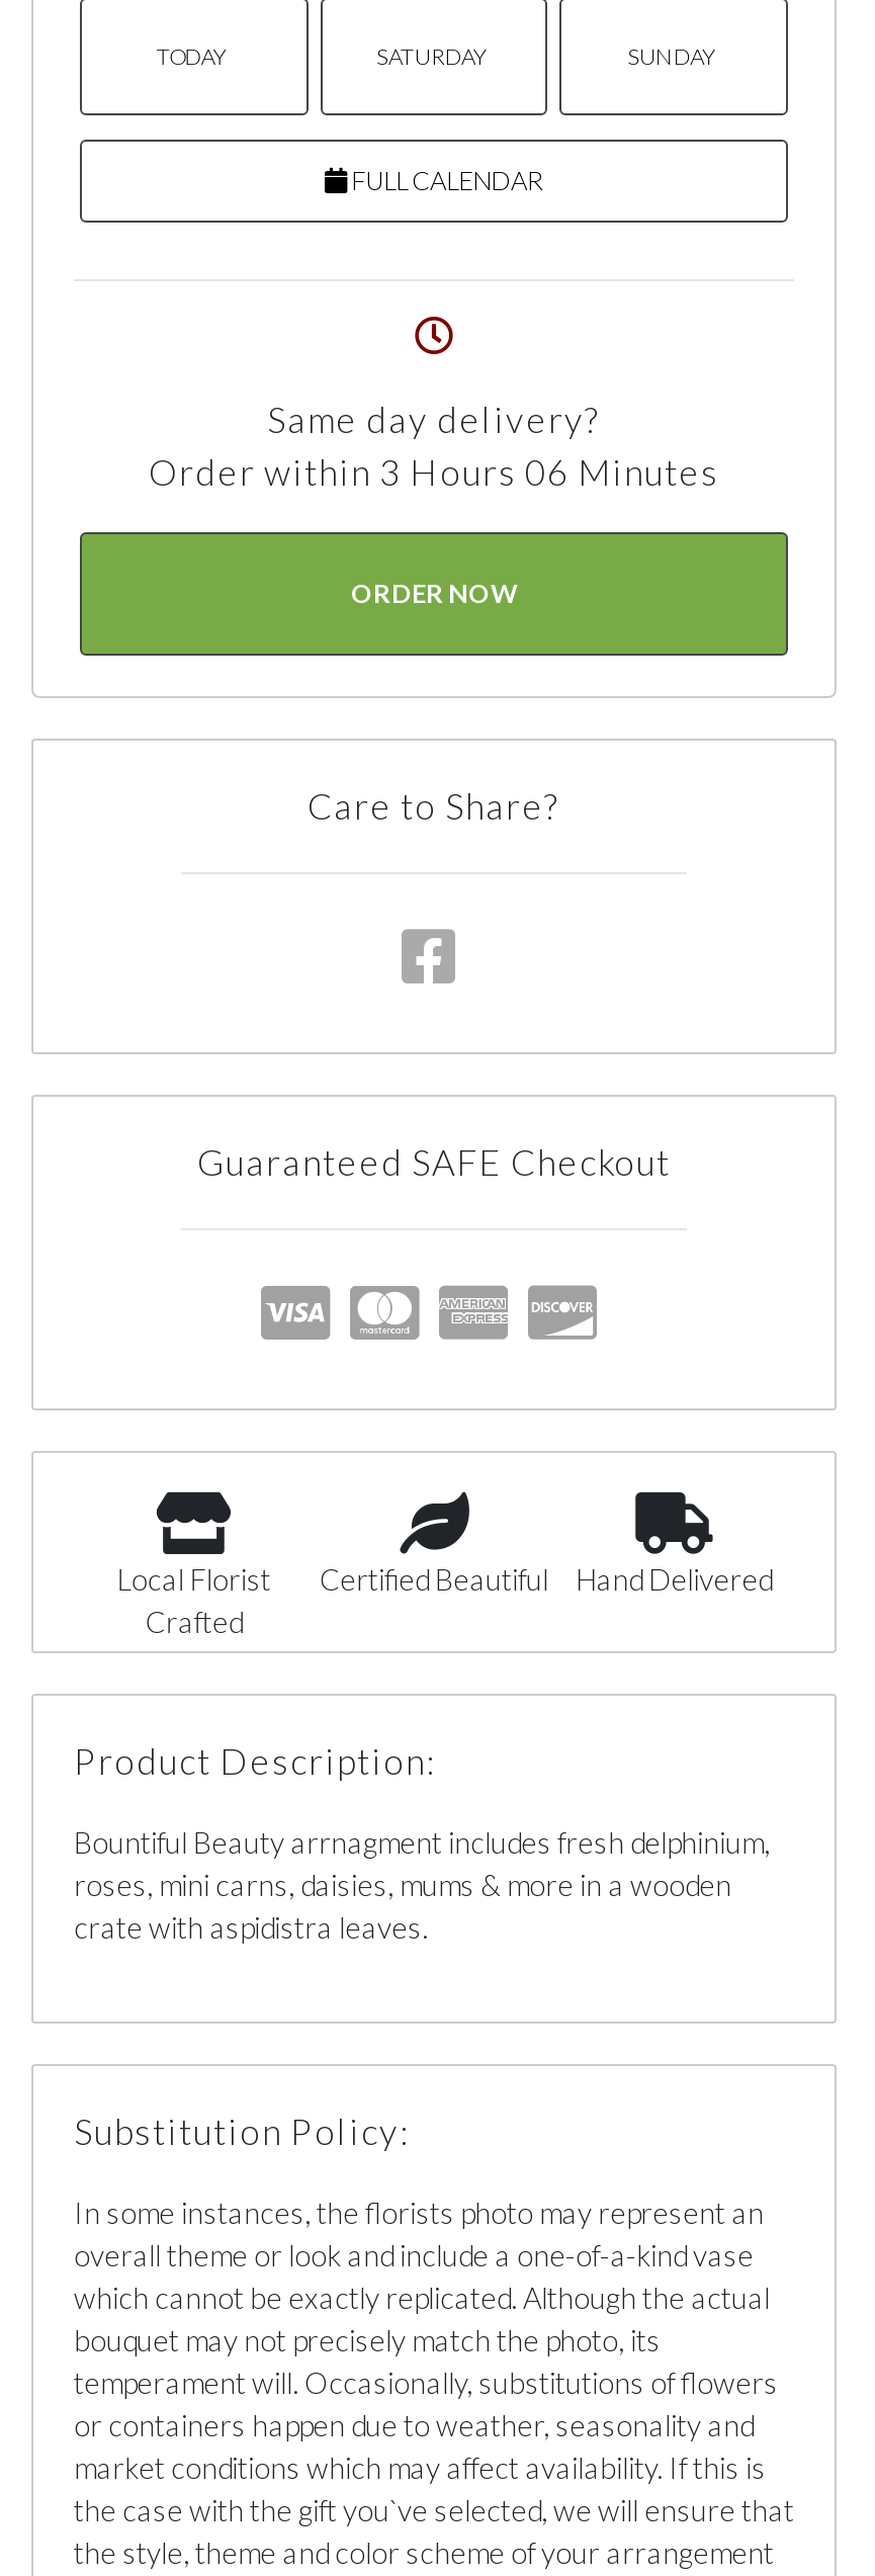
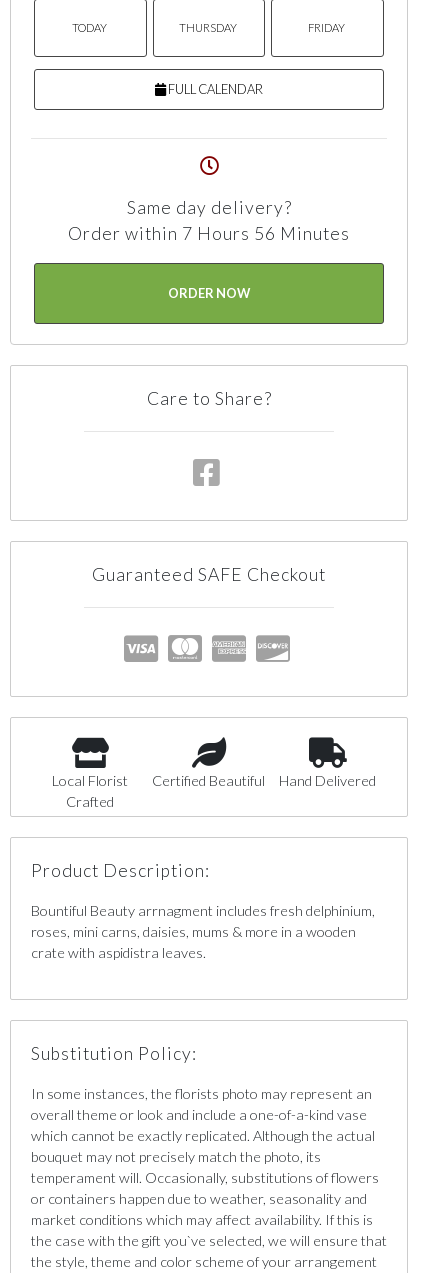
- SATURDAY
- SUNDAY
+ THURSDAY
+ FRIDAY

- Order within 3 Hours 06 Minutes
+ Order within 7 Hours 56 Minutes
